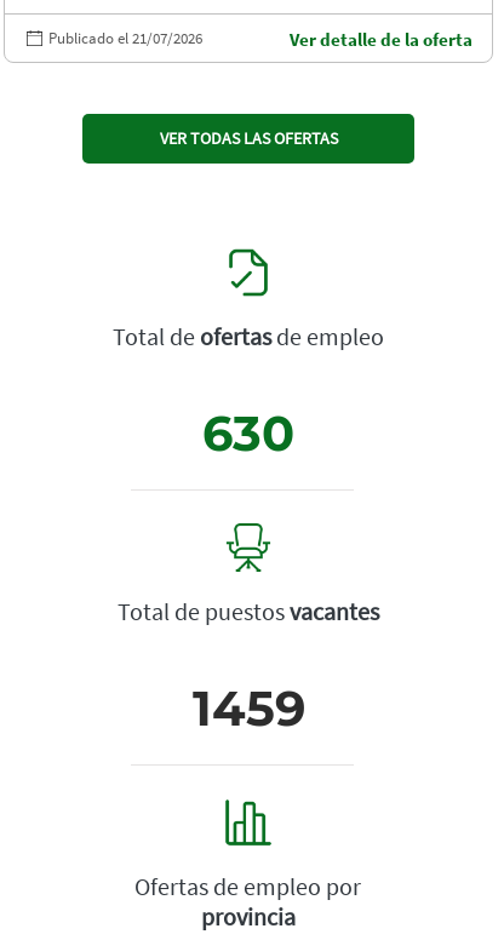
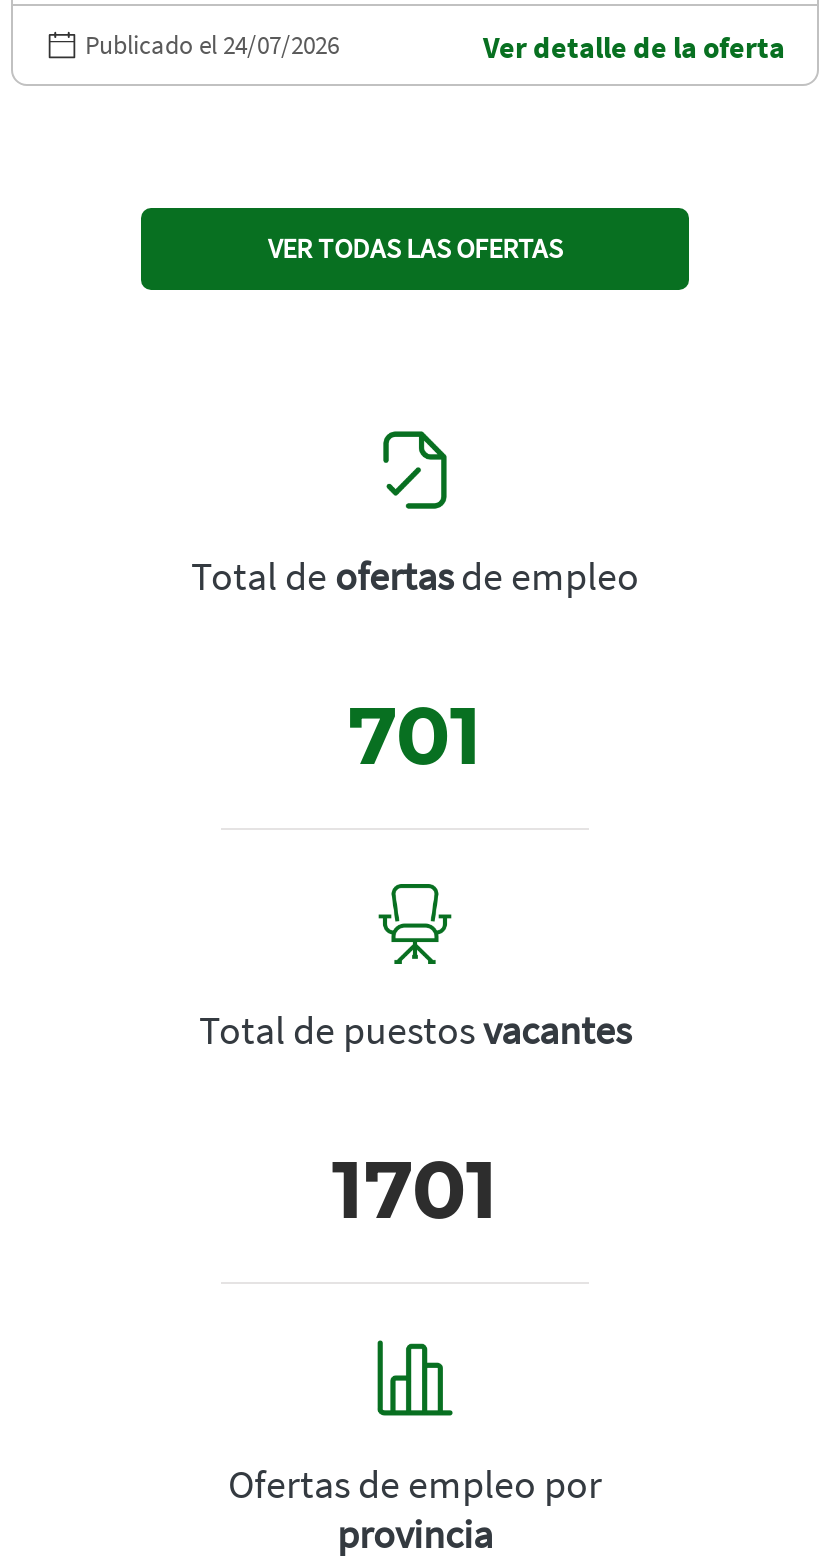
- Publicado el 21/07/2026
+ Publicado el 24/07/2026

- 630
+ 701

- 1459
+ 1701
